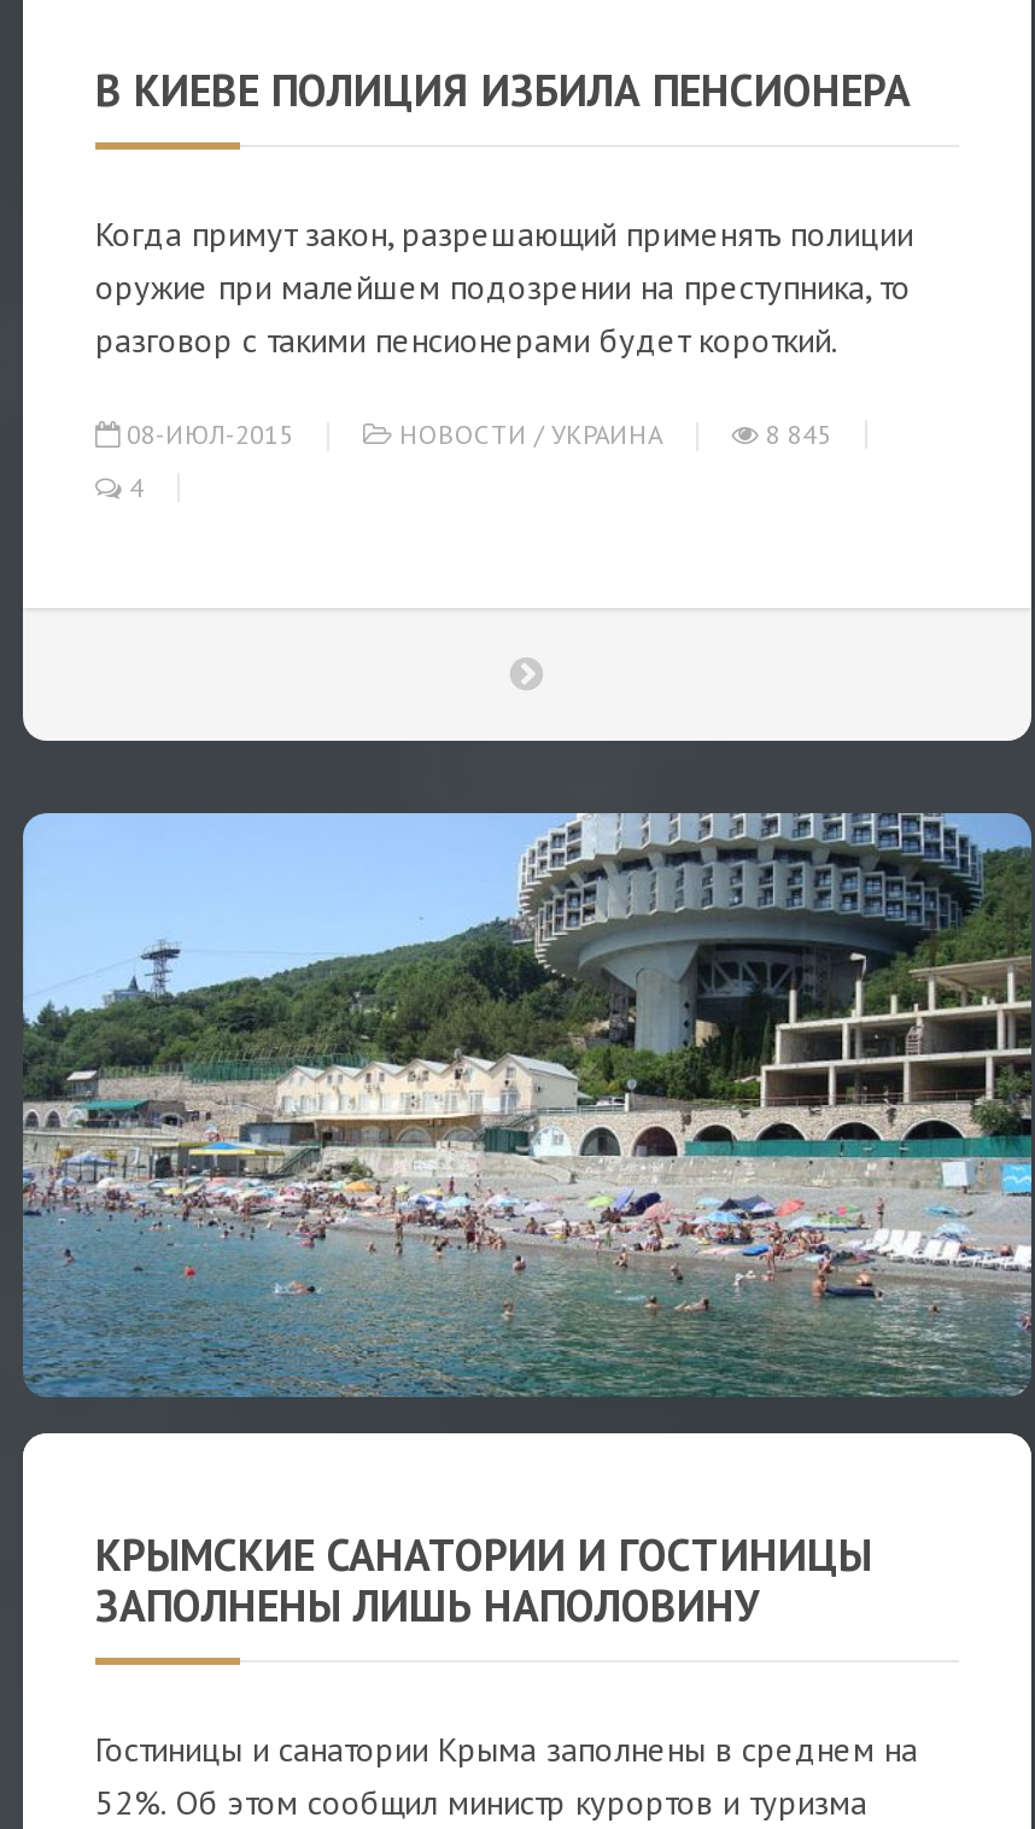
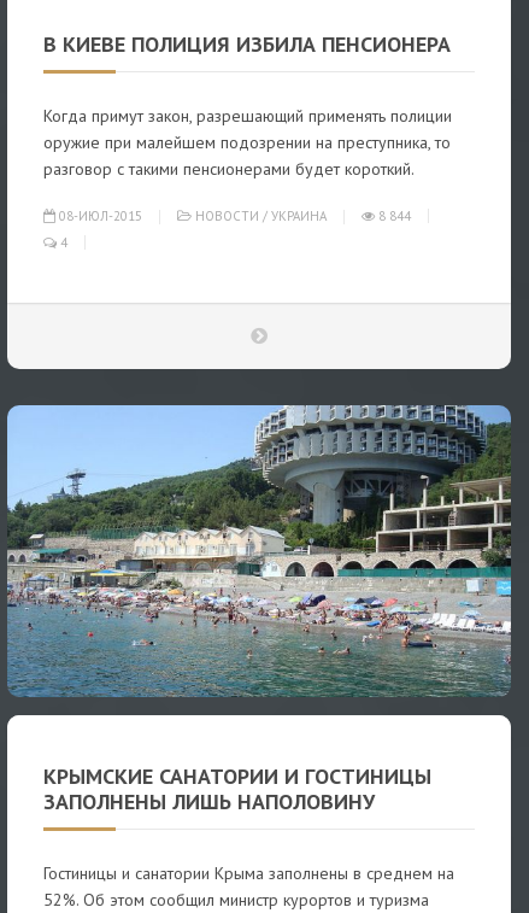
- 8 845
+ 8 844
